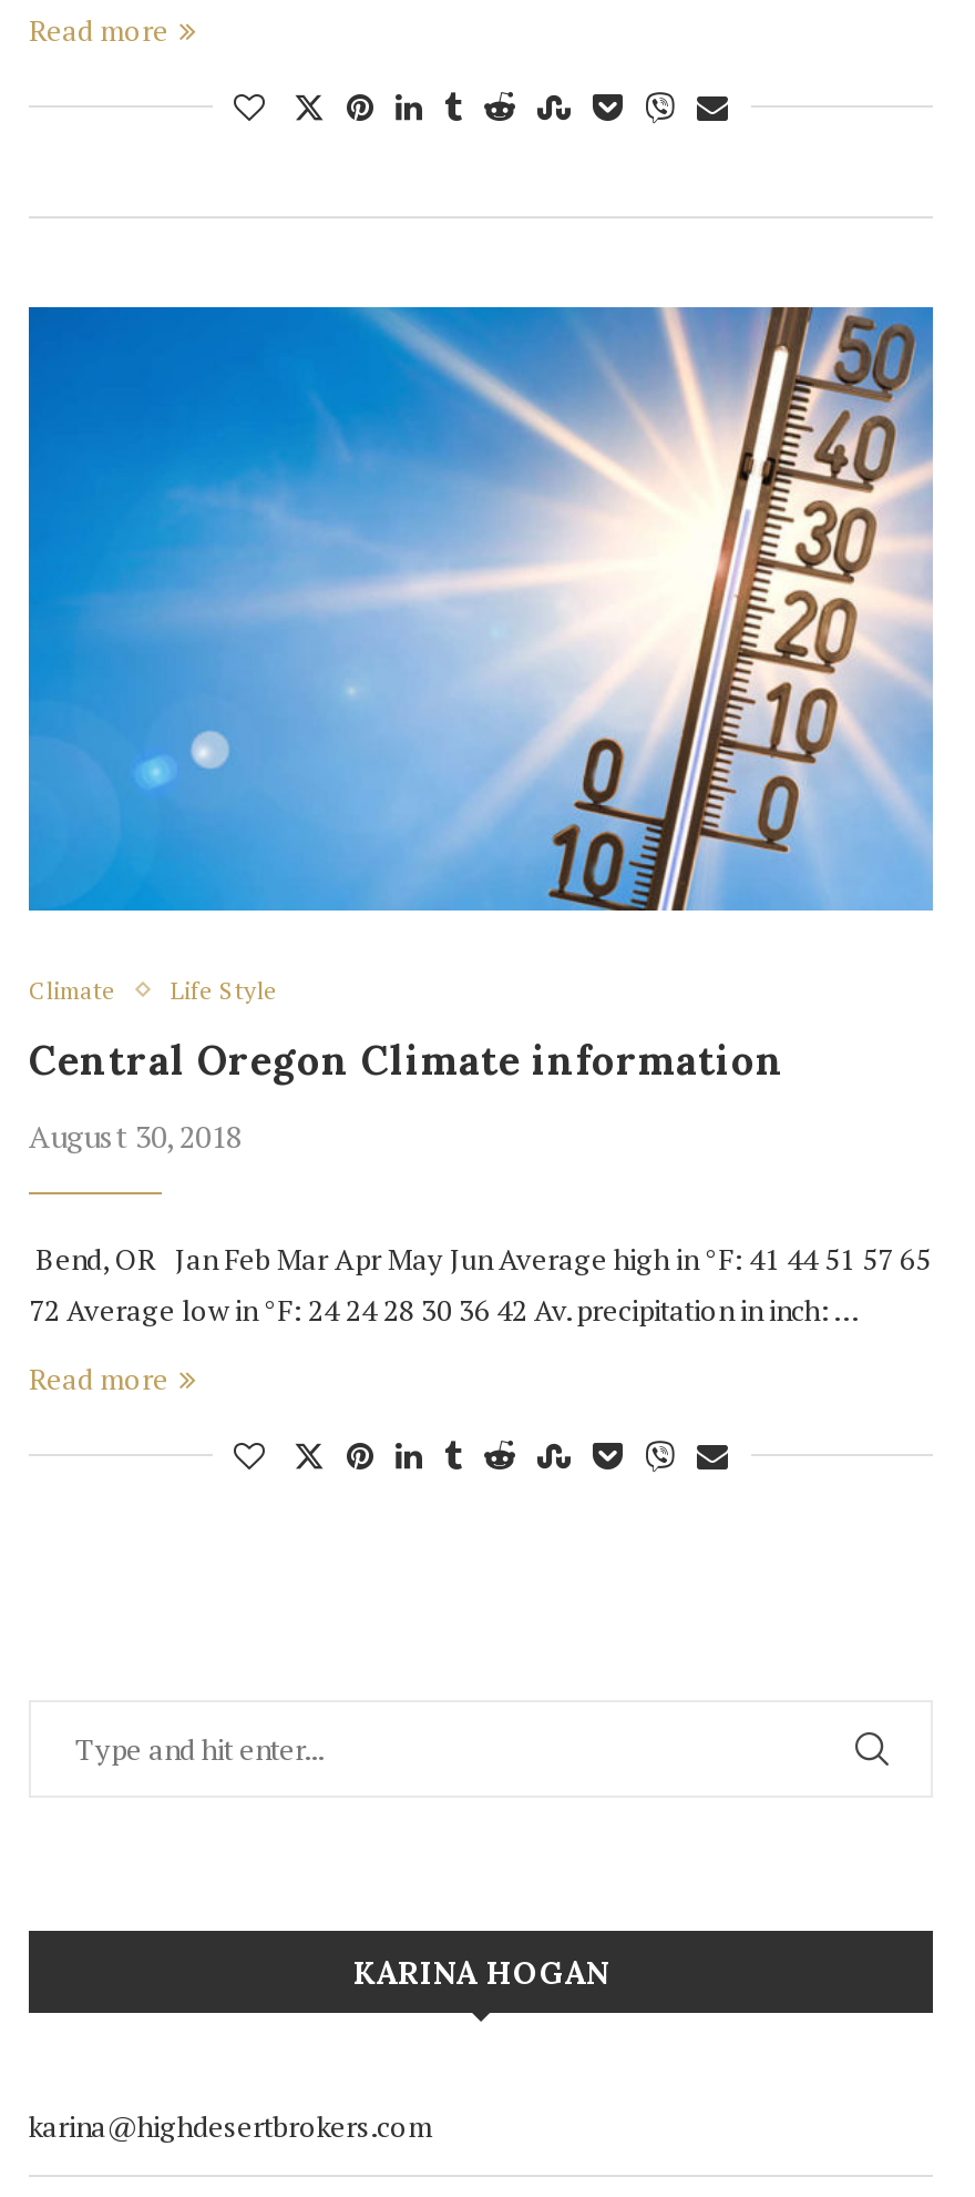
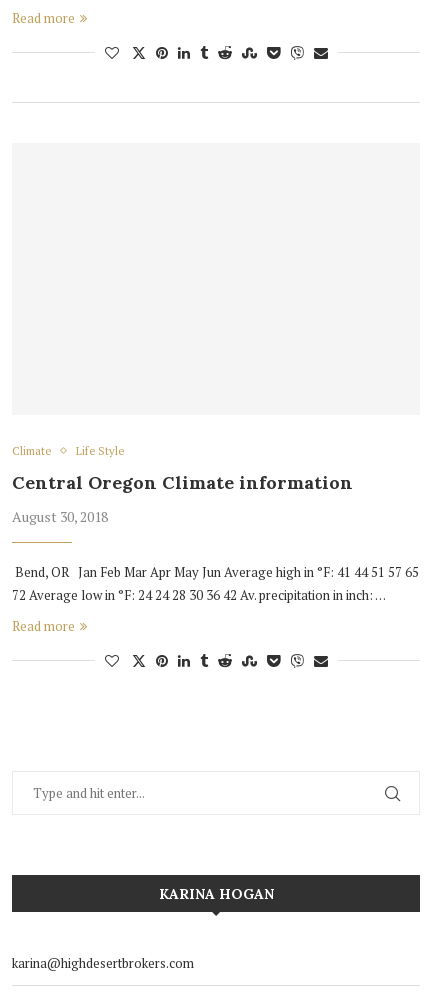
- [image]
